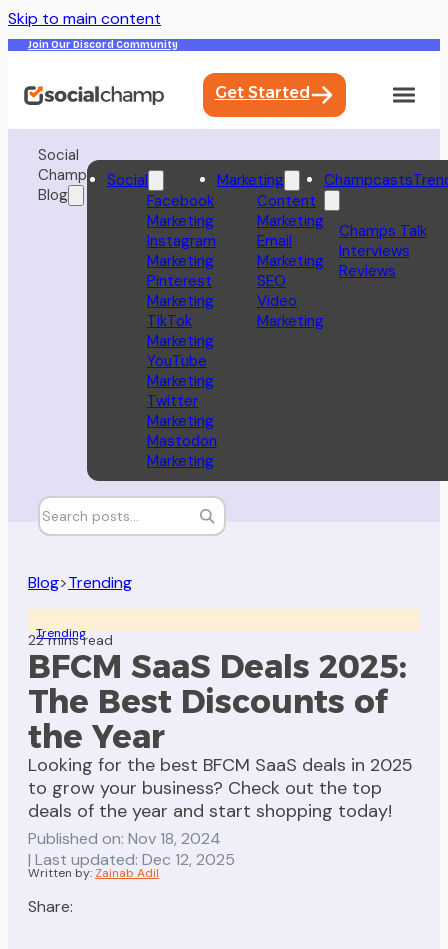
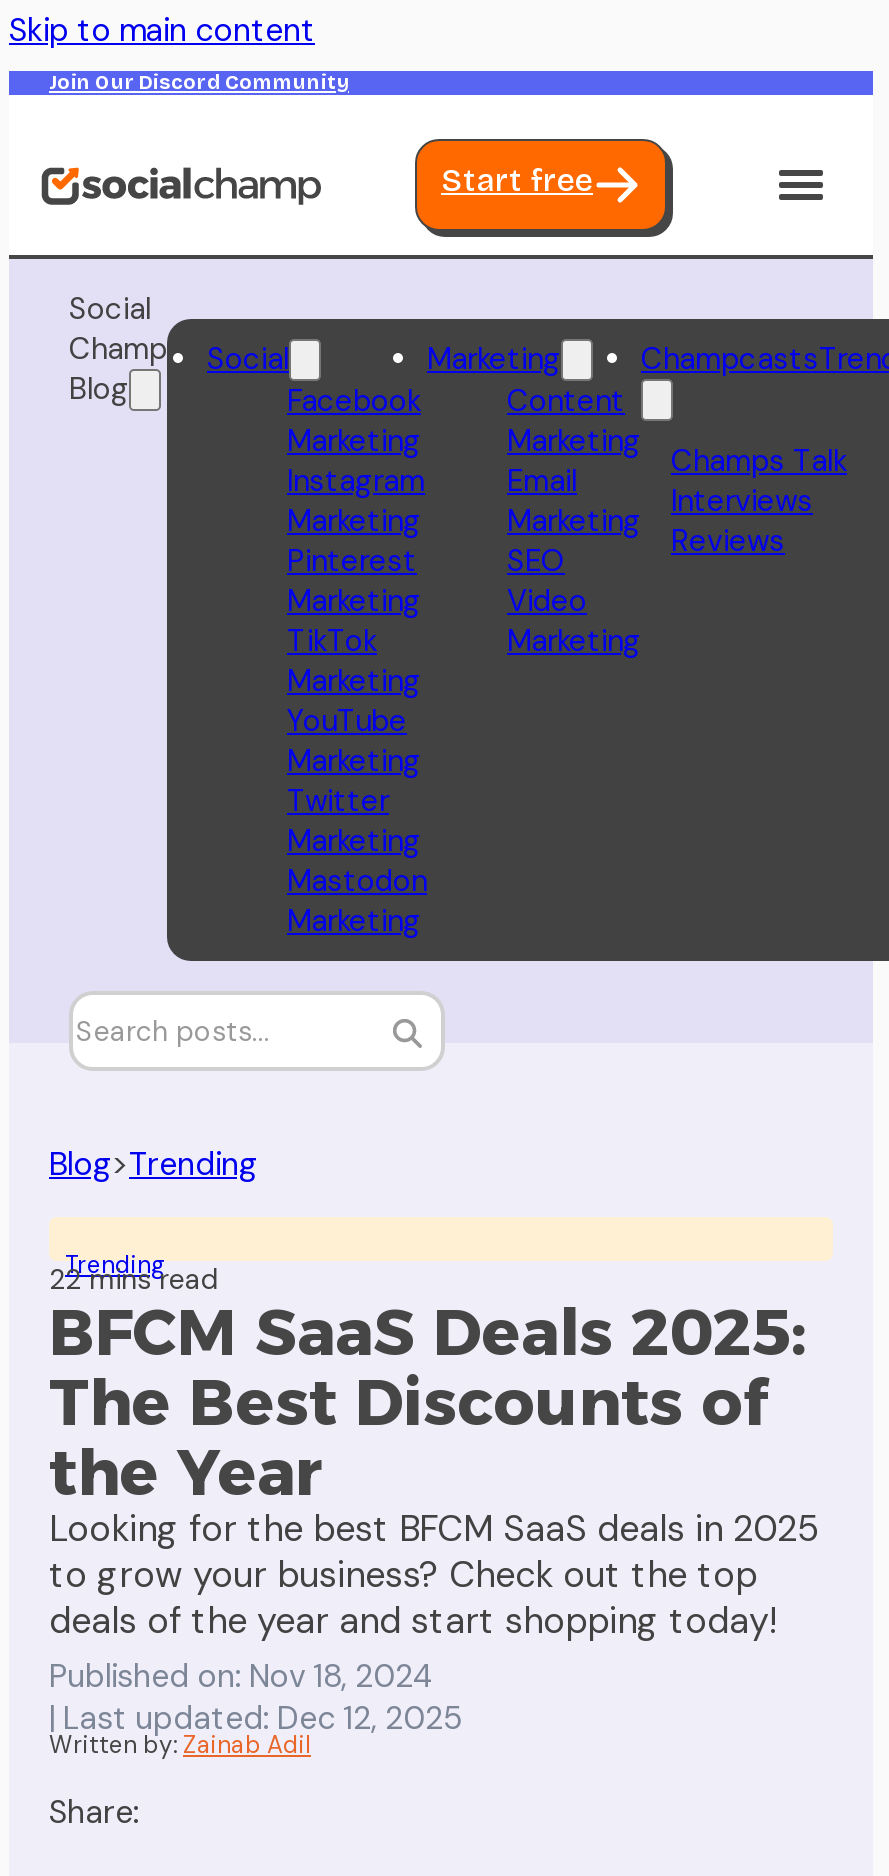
- Get Started
+ Start free
